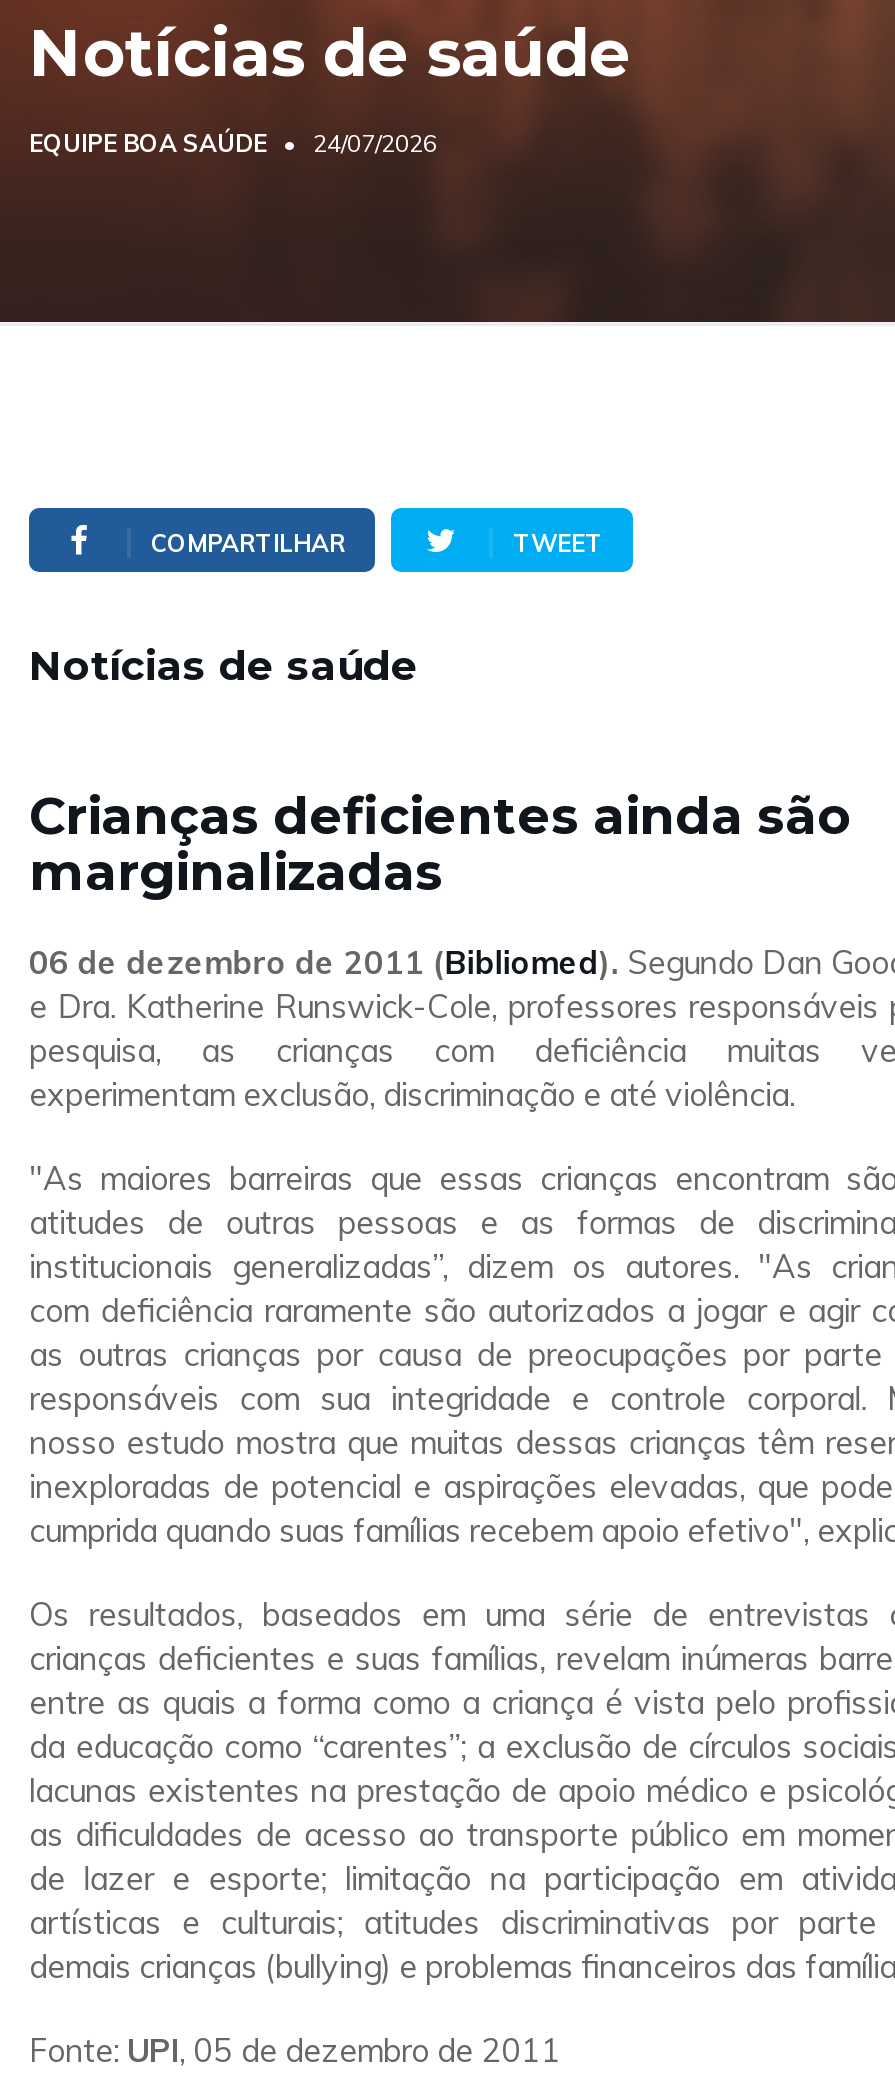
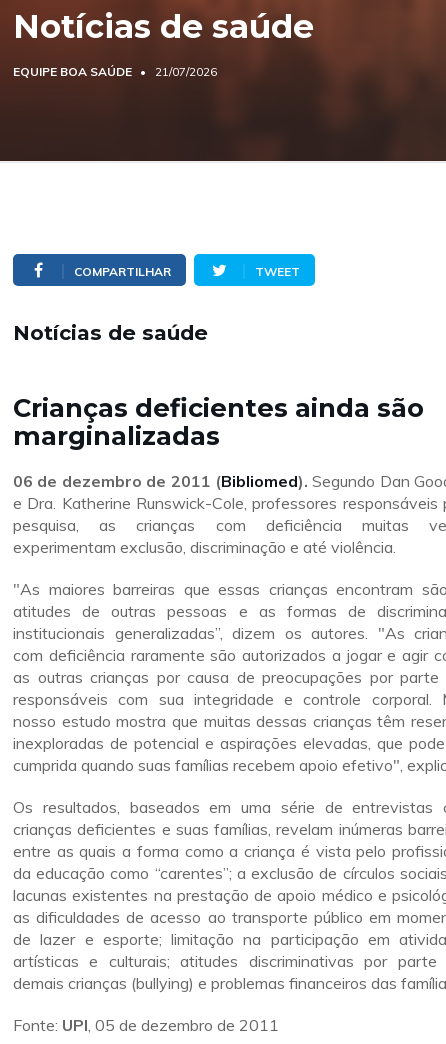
- EQUIPE BOA SAÚDE 24/07/2026
+ EQUIPE BOA SAÚDE 21/07/2026
